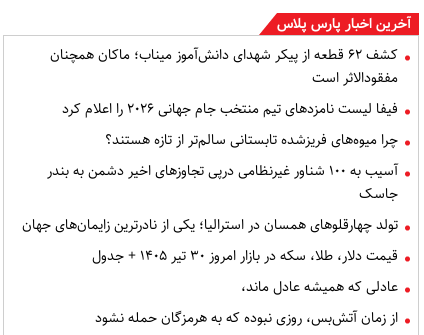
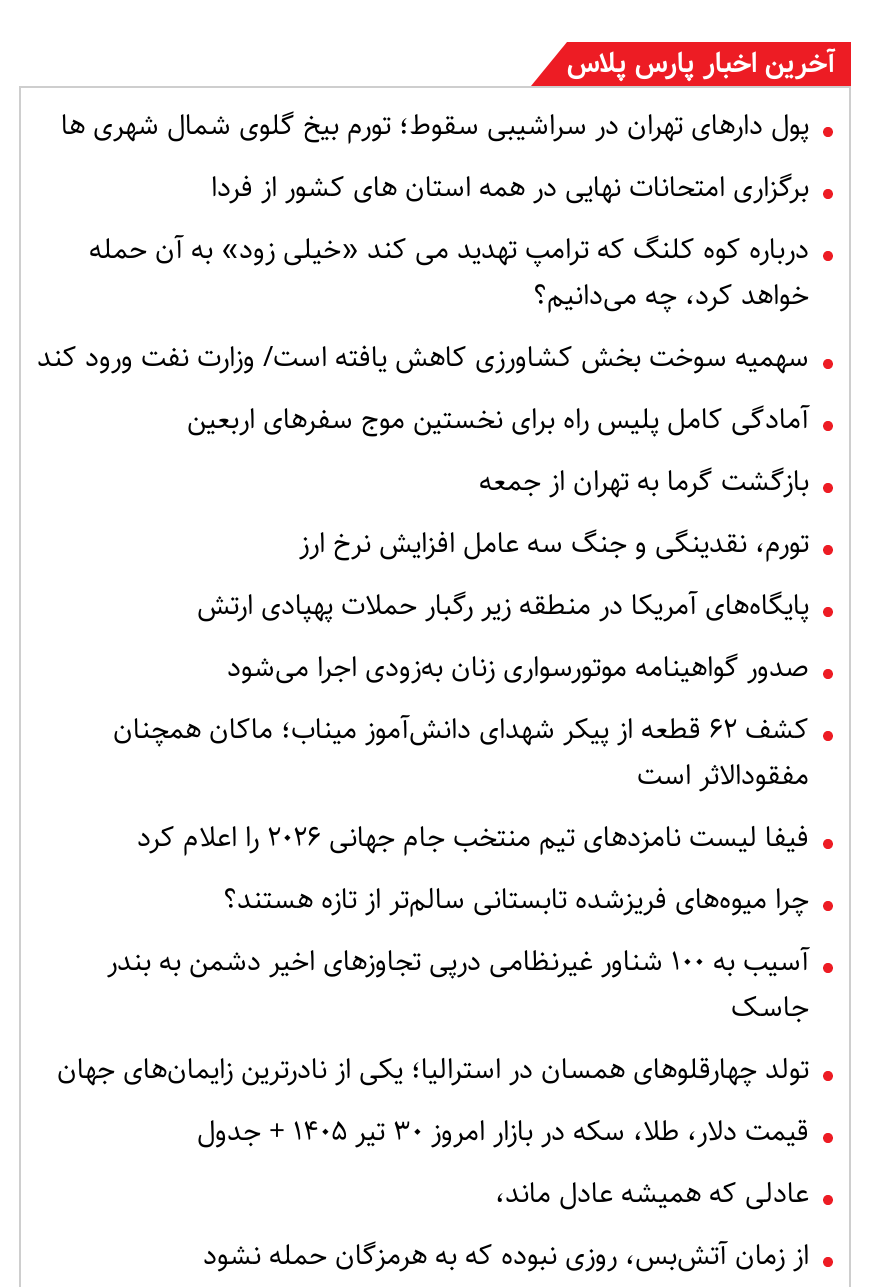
+ پول دارهای تهران در سراشیبی سقوط؛ تورم بیخ گلوی شمال شهری ها
+ برگزاری امتحانات نهایی در همه استان های کشور از فردا
+ درباره کوه کلنگ که ترامپ تهدید می کند «خیلی زود» به آن حمله
+ خواهد کرد، چه می‌دانیم؟
+ سهمیه سوخت بخش کشاورزی کاهش یافته است/ وزارت نفت ورود کند
+ آمادگی کامل پلیس راه برای نخستین موج سفرهای اربعین
+ بازگشت گرما به تهران از جمعه
+ تورم، نقدینگی و جنگ سه عامل افزایش نرخ ارز
+ پایگاه‌های آمریکا در منطقه زیر رگبار حملات پهپادی ارتش
+ صدور گواهینامه موتورسواری زنان به‌زودی اجرا می‌شود
